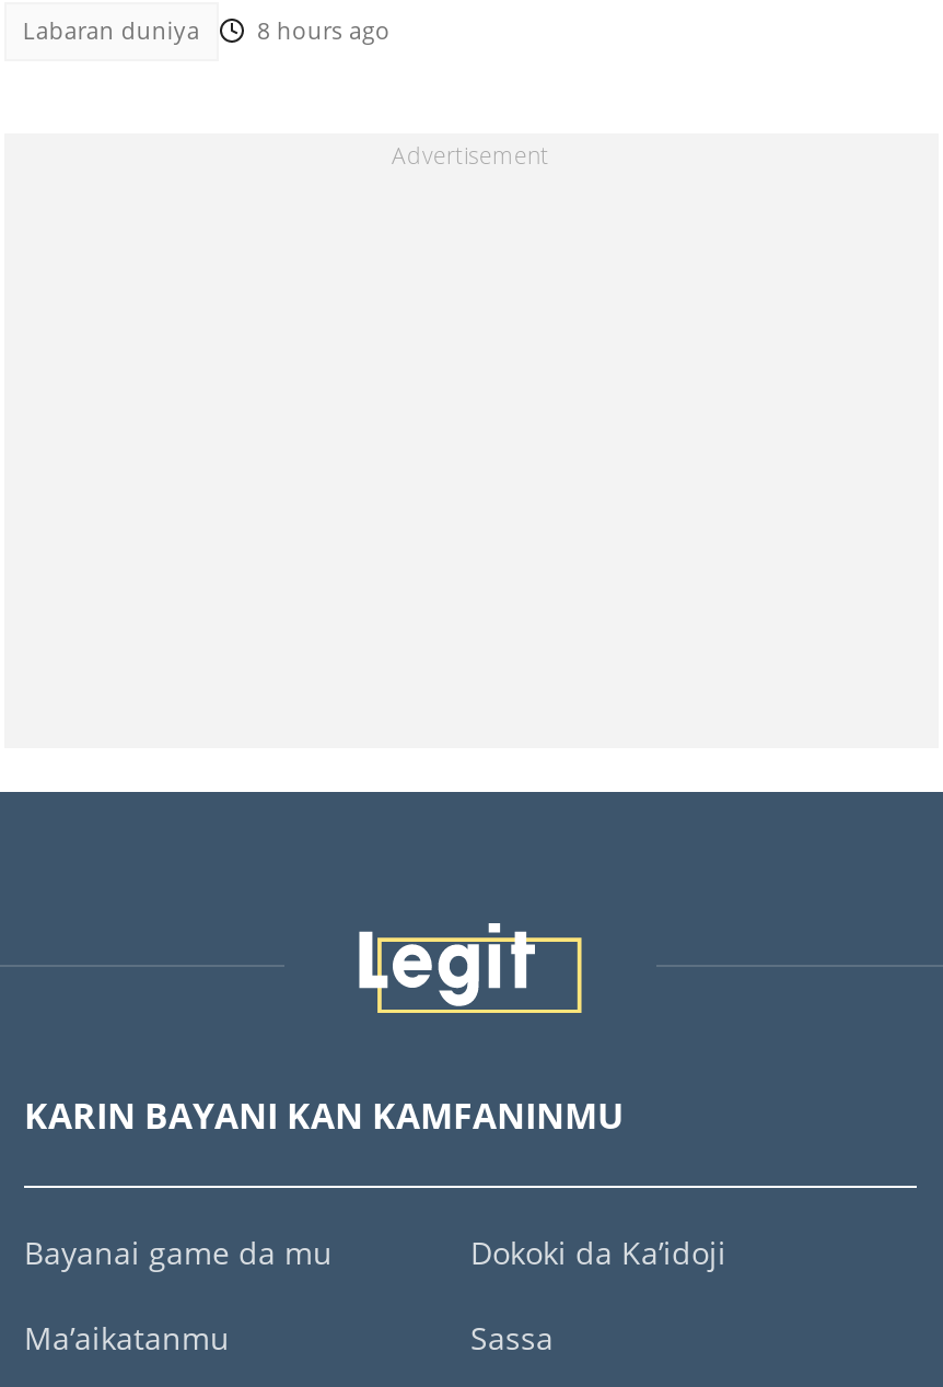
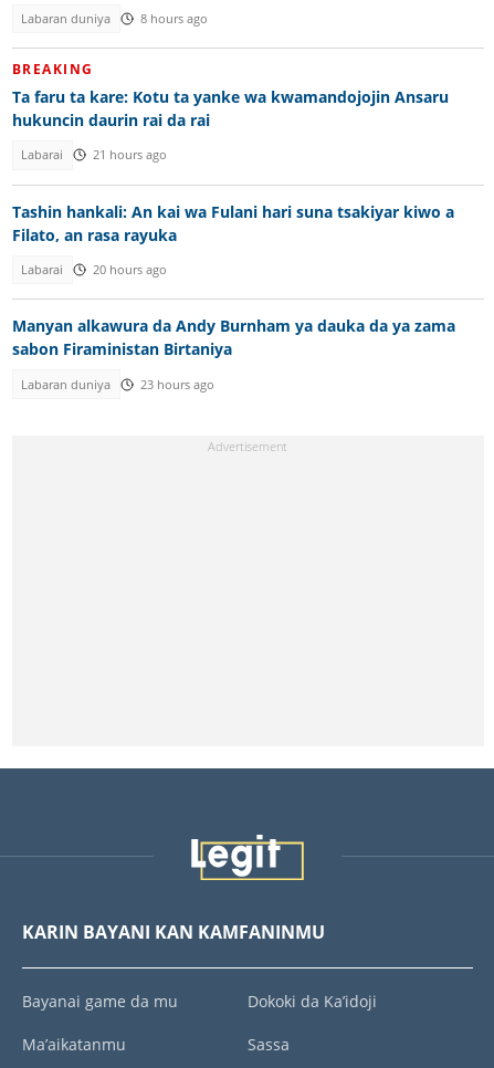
+ BREAKING
+ Ta faru ta kare: Kotu ta yanke wa kwamandojojin Ansaru
+ hukuncin daurin rai da rai
+ Labarai
+ 21 hours ago
+ Tashin hankali: An kai wa Fulani hari suna tsakiyar kiwo a
+ Filato, an rasa rayuka
+ Labarai
+ 20 hours ago
+ Manyan alkawura da Andy Burnham ya dauka da ya zama
+ sabon Firaministan Birtaniya
+ Labaran duniya
+ 23 hours ago
